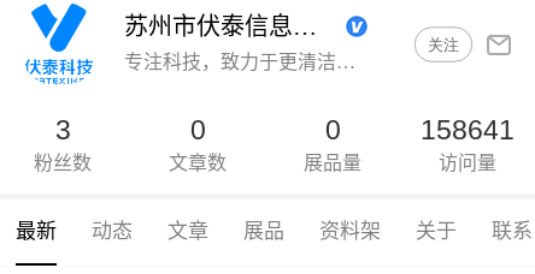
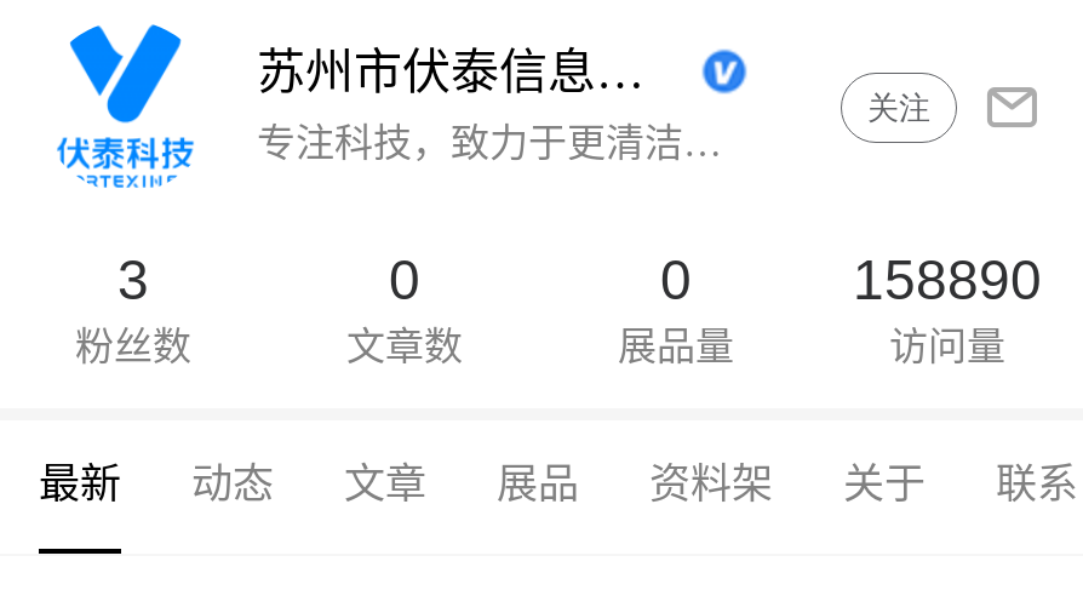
- 158641
+ 158890
